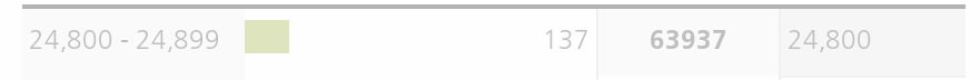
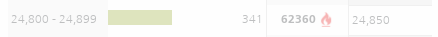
- 137
+ 341

- 63937
+ 62360

- 24,800
+ 24,850
